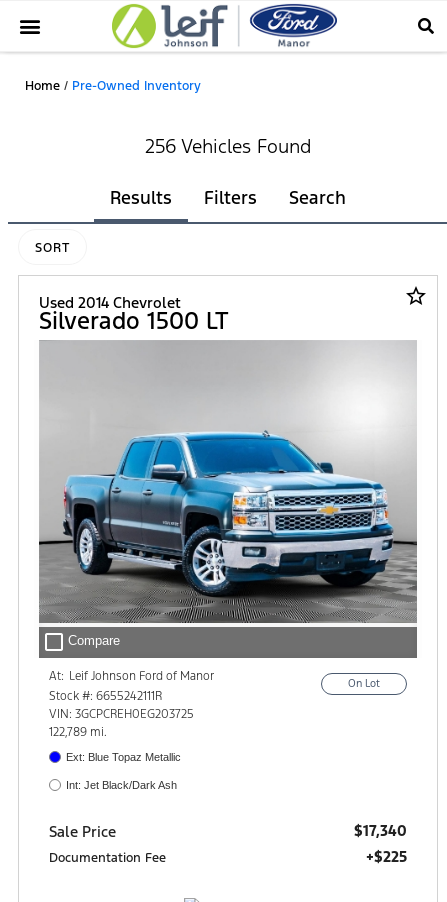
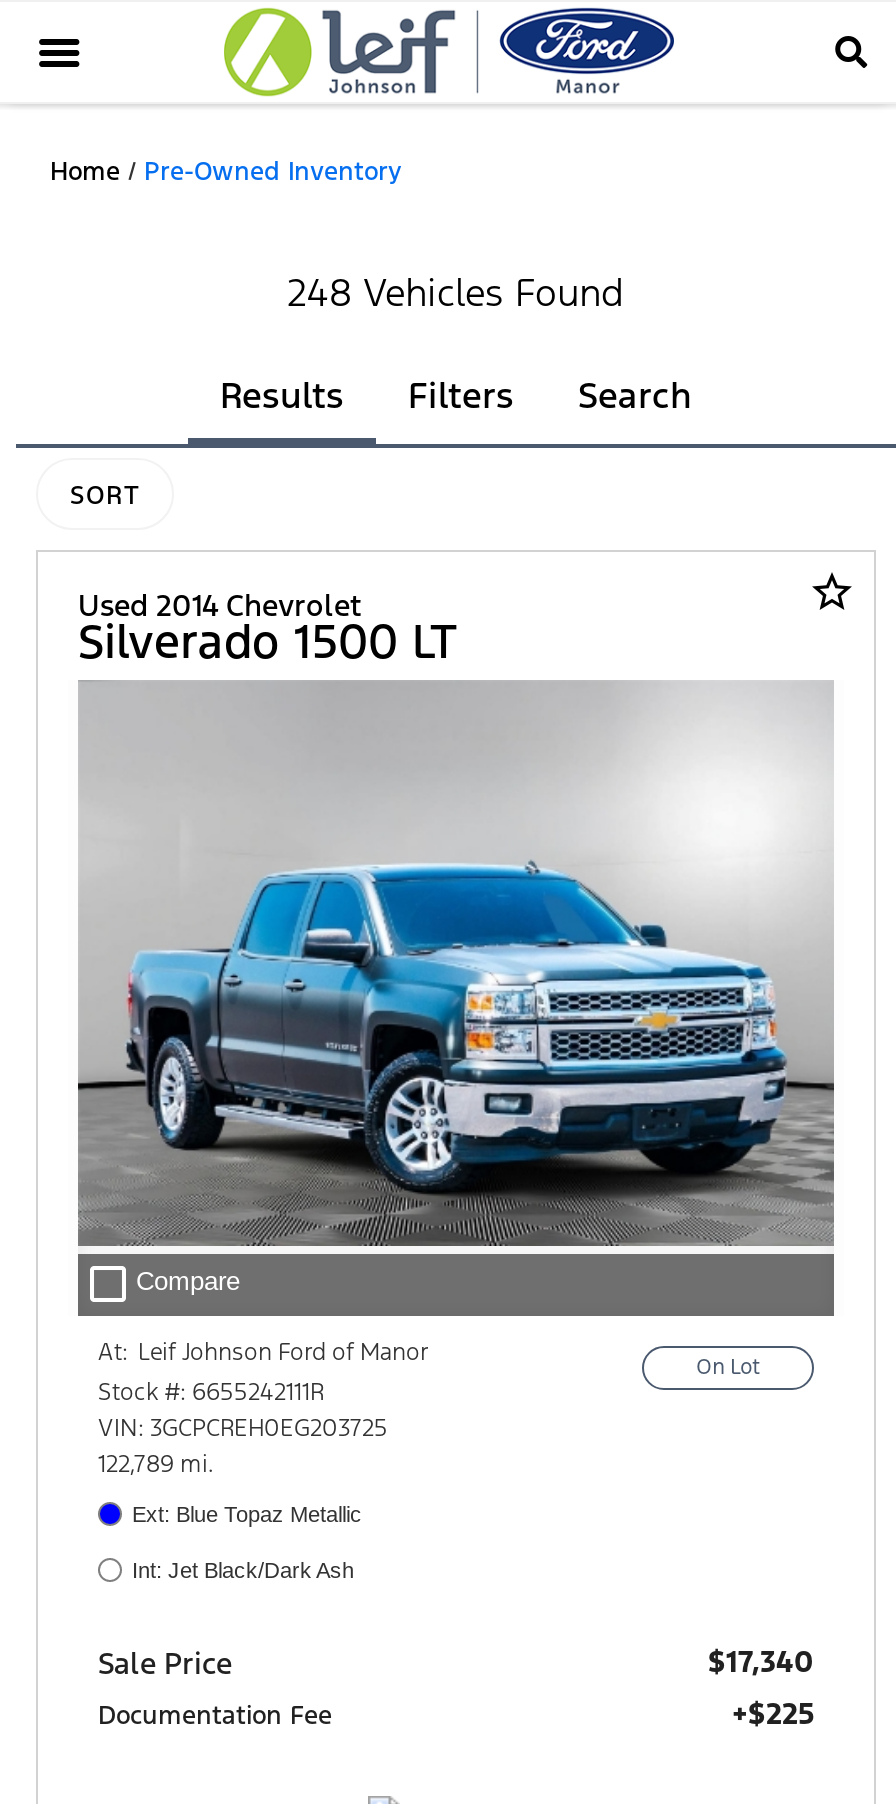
- 256 Vehicles Found
+ 248 Vehicles Found
